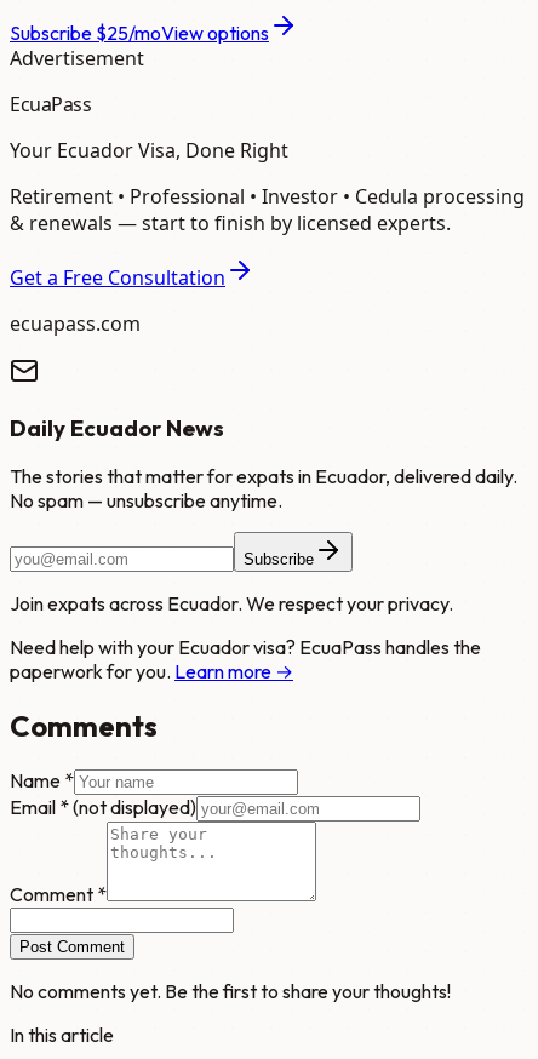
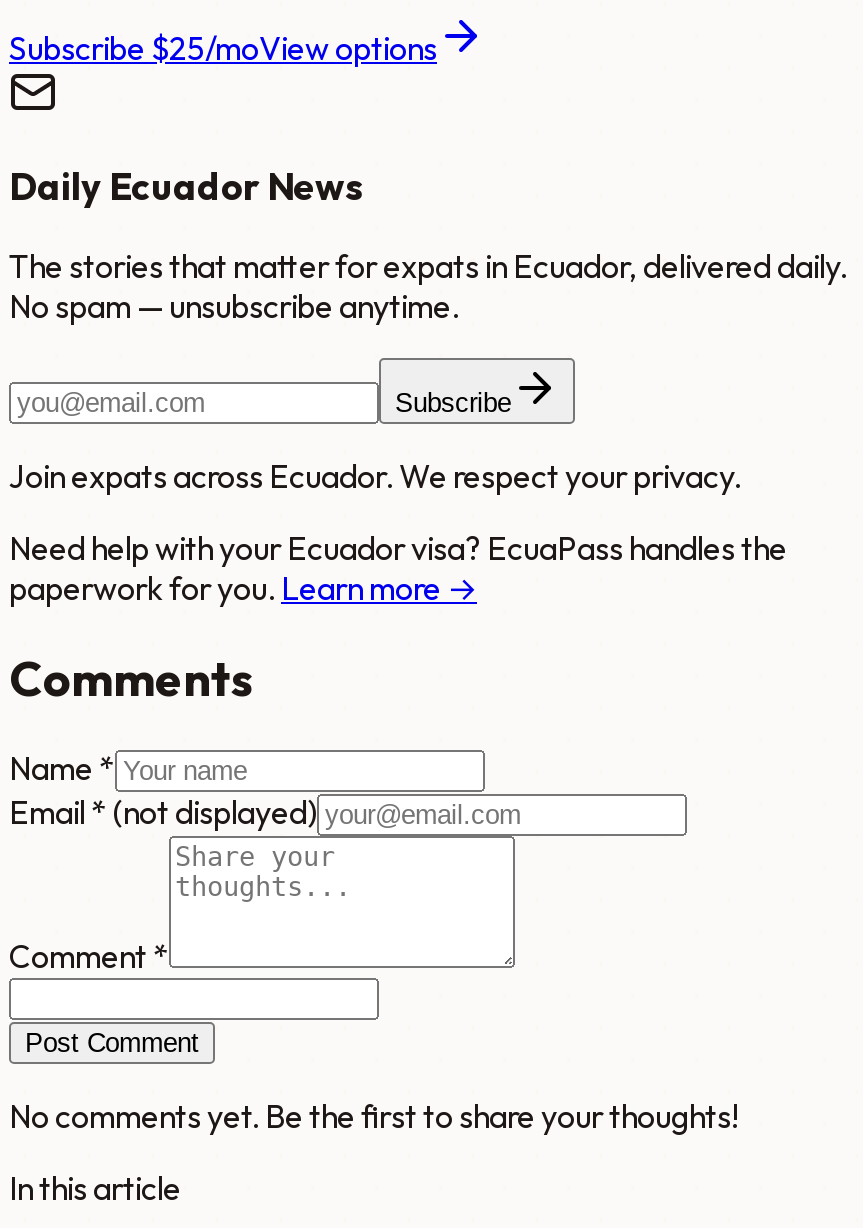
- Advertisement
- EcuaPass
- Your Ecuador Visa, Done Right
- Retirement • Professional • Investor • Cedula processing
- & renewals — start to finish by licensed experts.
- Get a Free Consultation
- ecuapass.com
